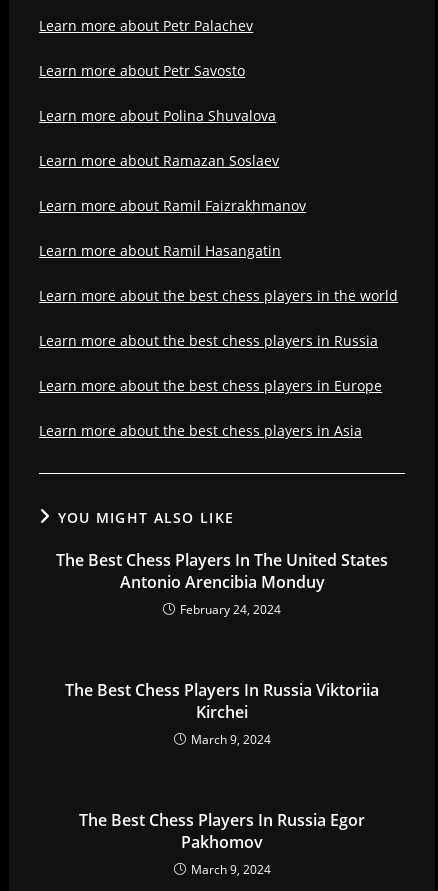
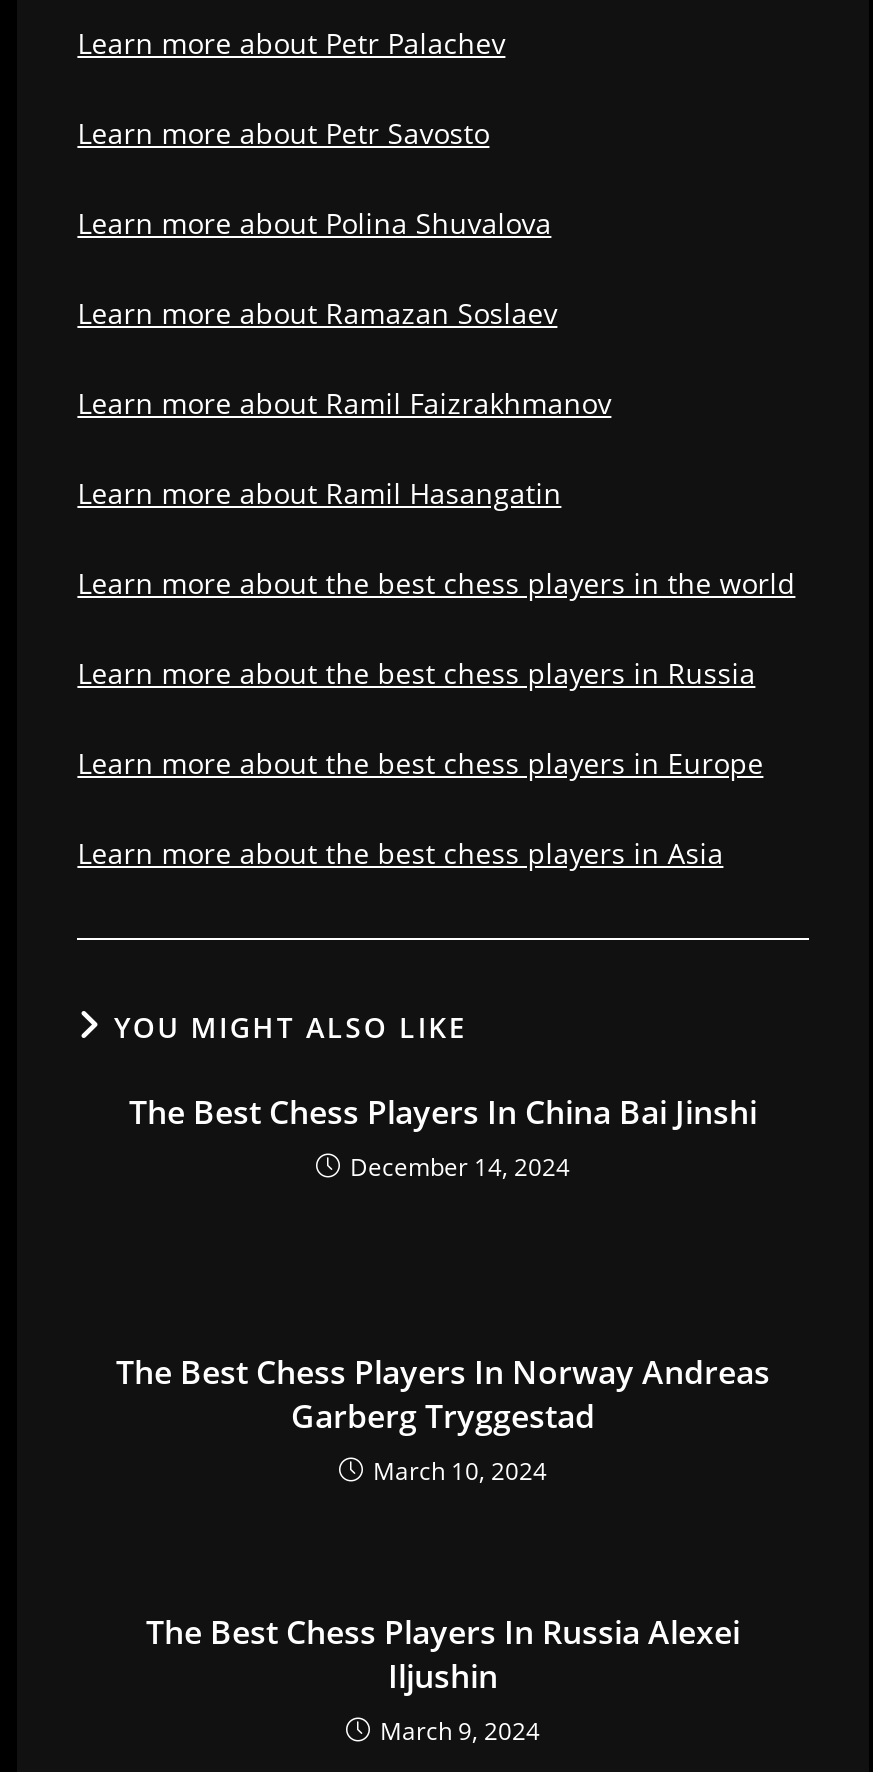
- The Best Chess Players In The United States
- Antonio Arencibia Monduy
- February 24, 2024
+ The Best Chess Players In China Bai Jinshi
+ December 14, 2024

- The Best Chess Players In Russia Viktoriia
- Kirchei
- March 9, 2024
+ The Best Chess Players In Norway Andreas
+ Garberg Tryggestad
+ March 10, 2024

- The Best Chess Players In Russia Egor
- Pakhomov
+ The Best Chess Players In Russia Alexei
+ Iljushin
